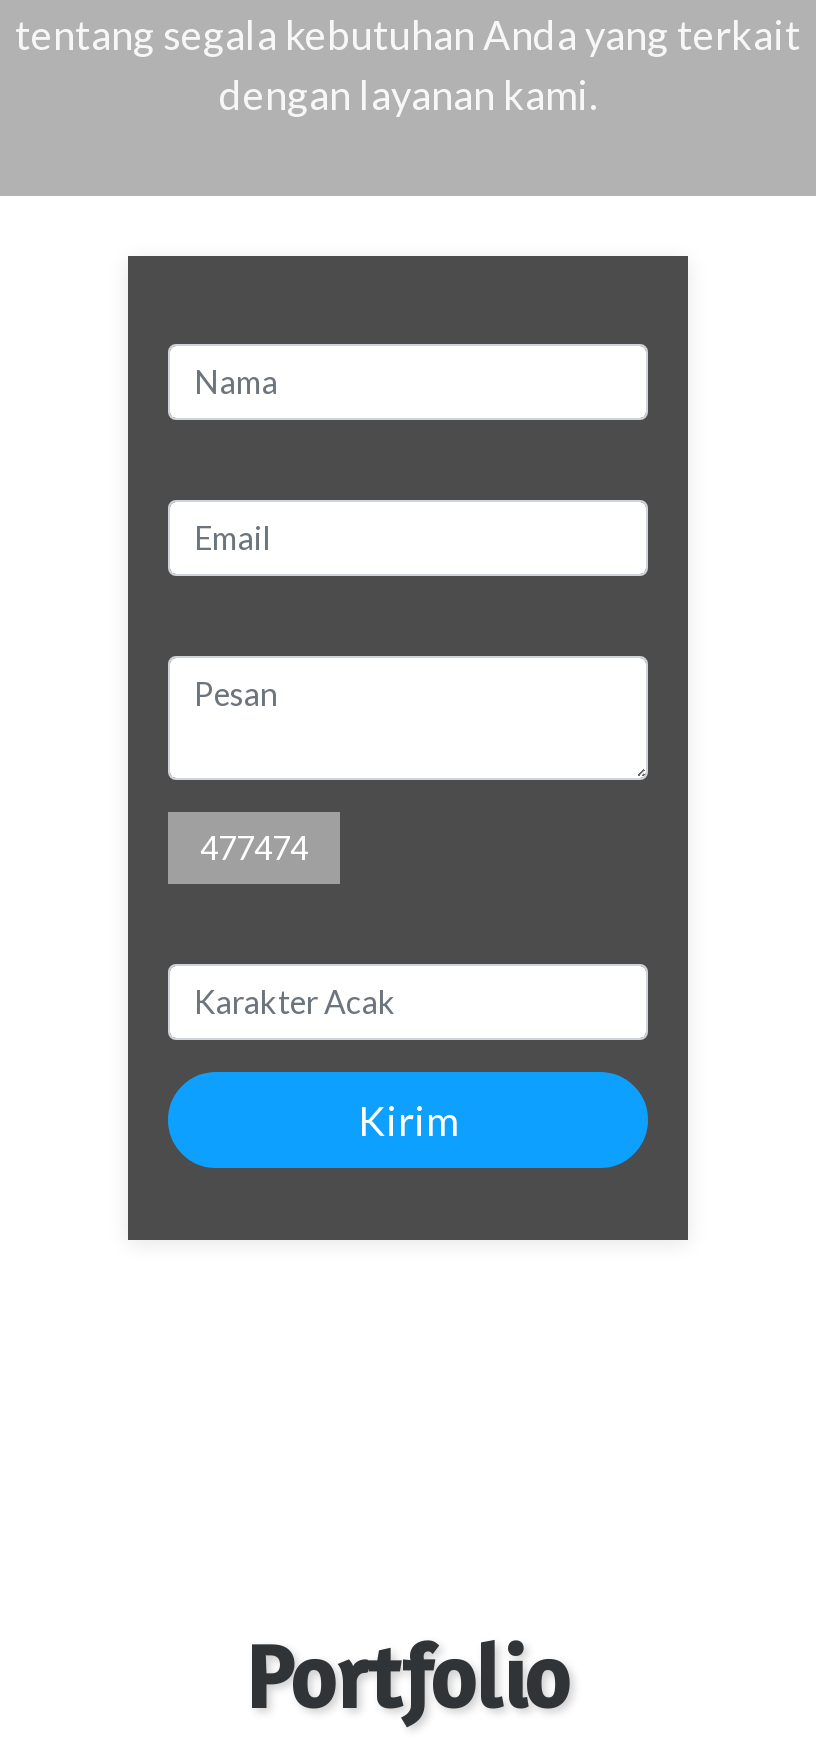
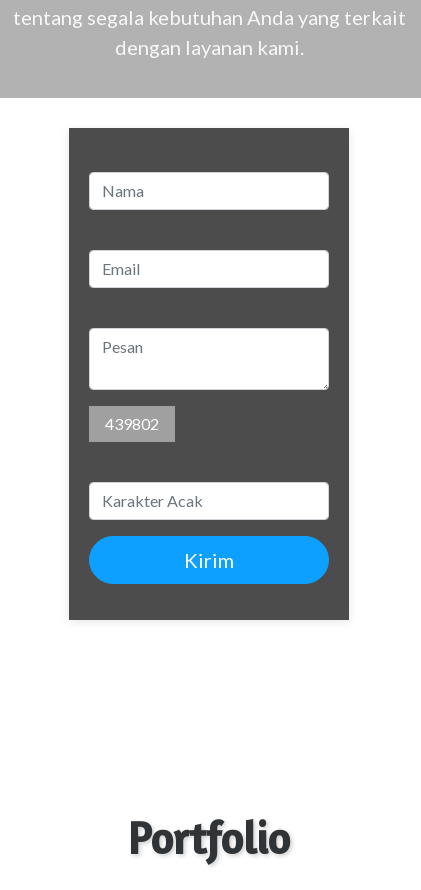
- 477474
+ 439802
